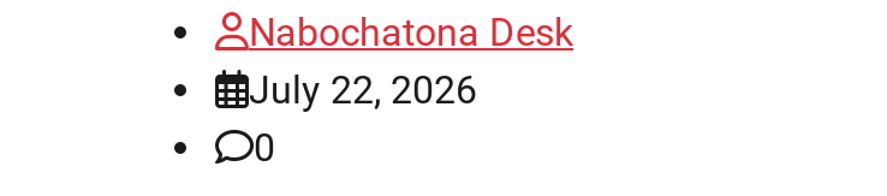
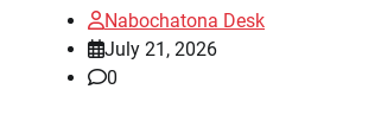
- July 22, 2026
+ July 21, 2026
